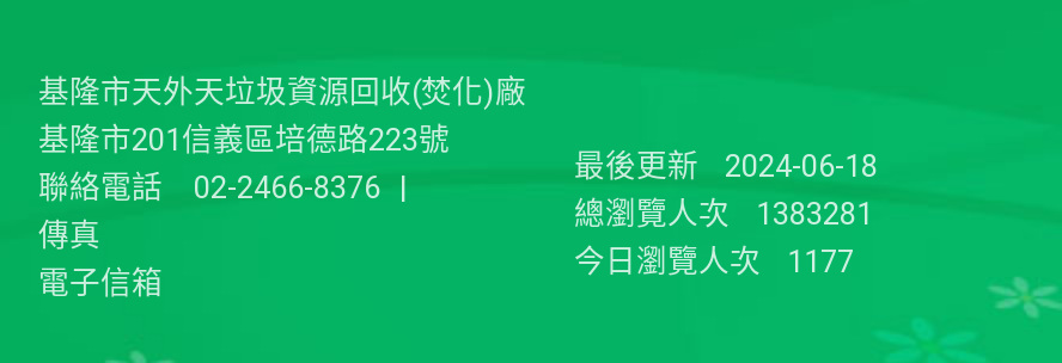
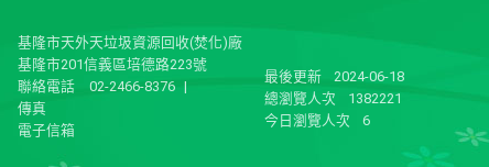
- 總瀏覽人次 1383281
+ 總瀏覽人次 1382221

- 今日瀏覽人次 1177
+ 今日瀏覽人次 6
